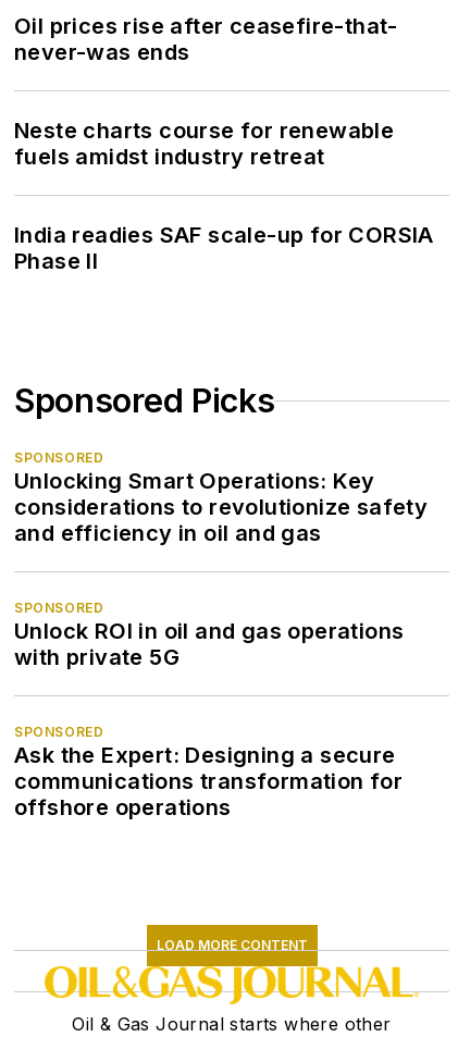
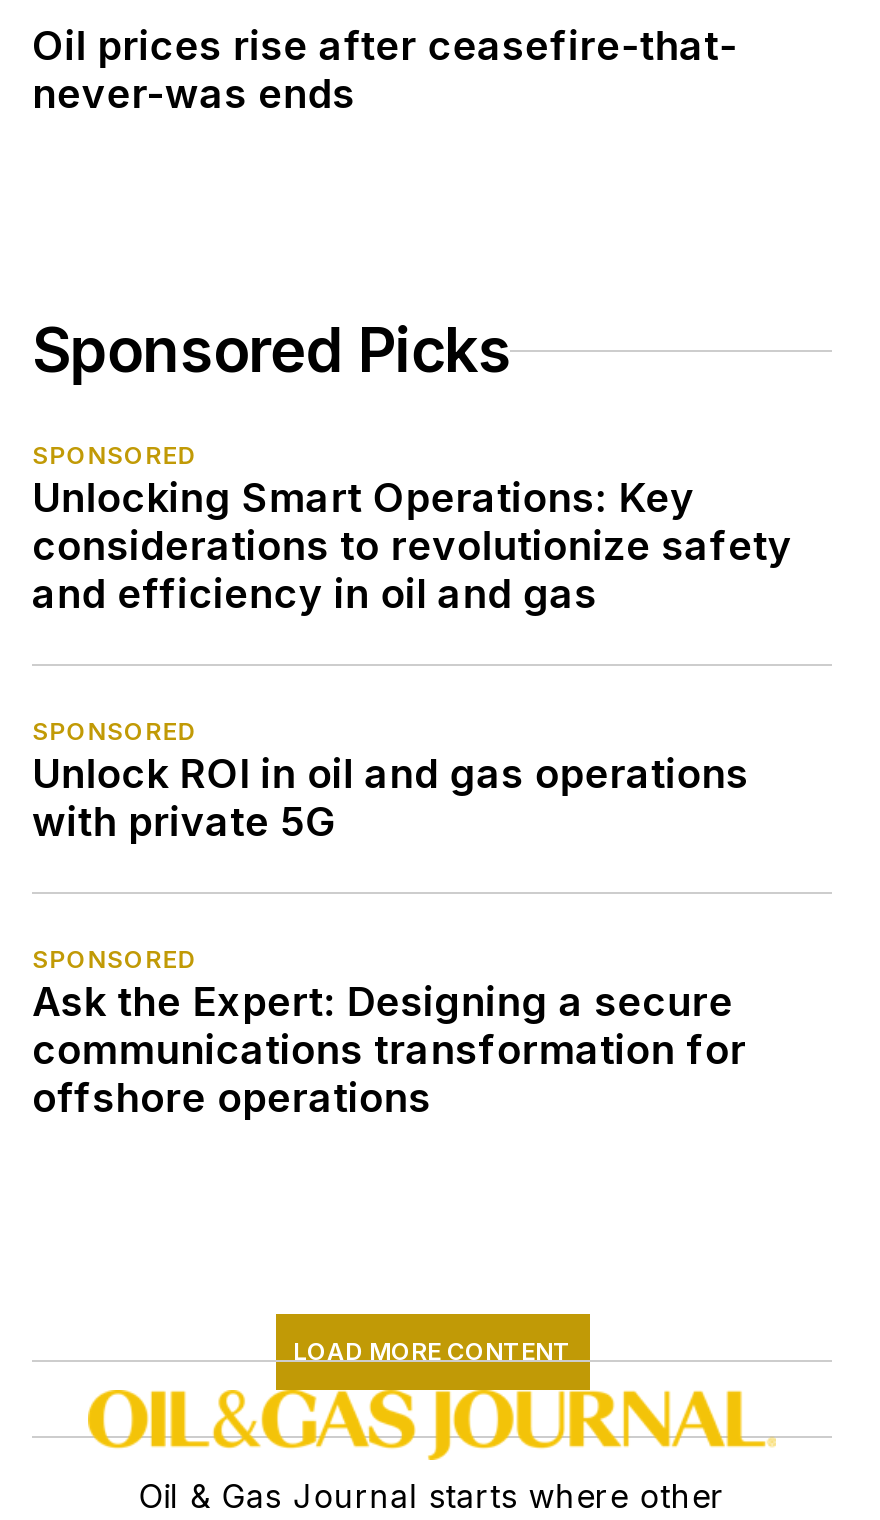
- Neste charts course for renewable
- fuels amidst industry retreat
- India readies SAF scale-up for CORSIA
- Phase II
